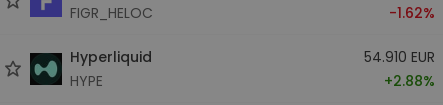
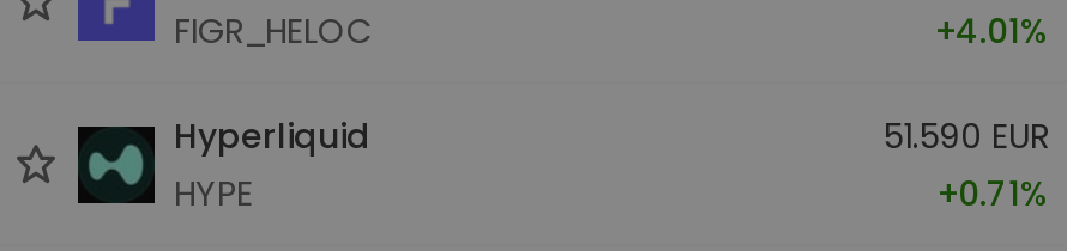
- -1.62%
+ +4.01%

- 54.910 EUR
+ 51.590 EUR

- +2.88%
+ +0.71%
